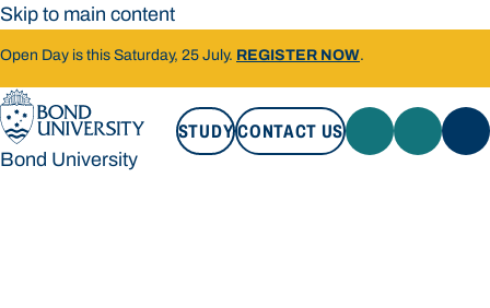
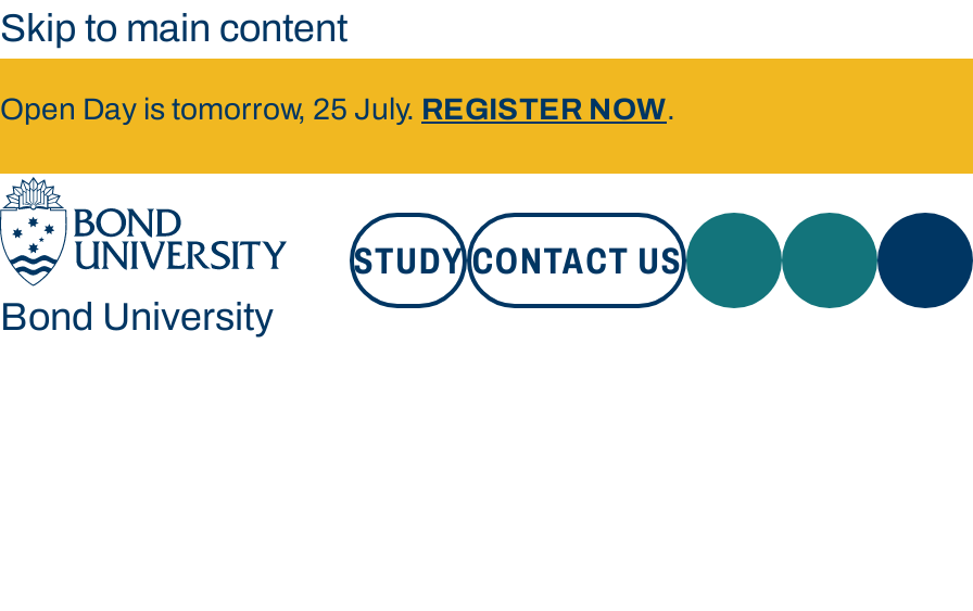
- Open Day is this Saturday, 25 July. REGISTER NOW.
+ Open Day is tomorrow, 25 July. REGISTER NOW.
